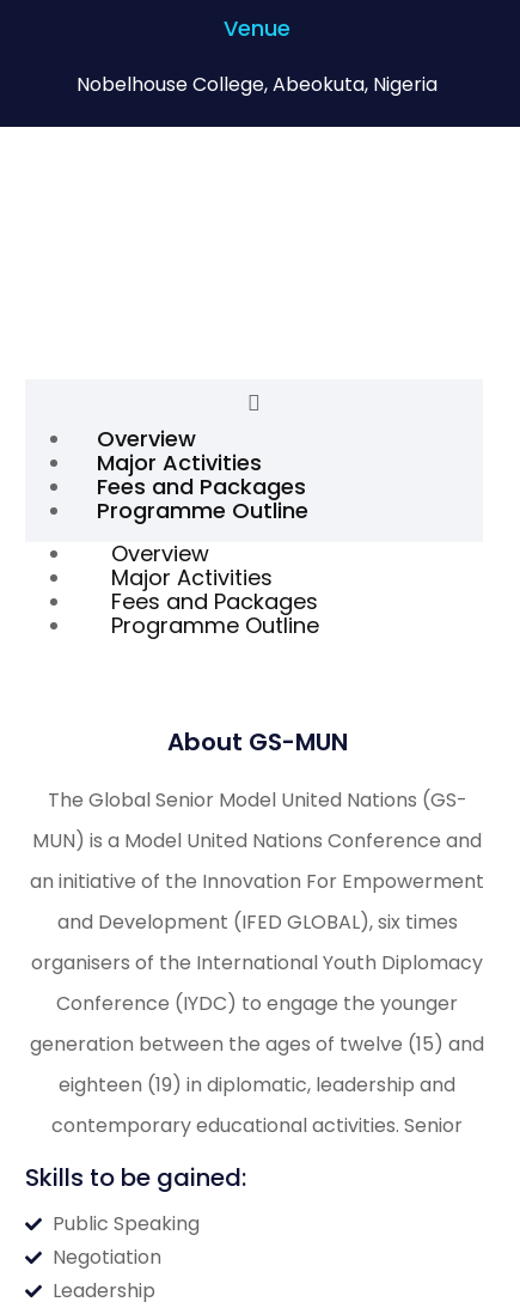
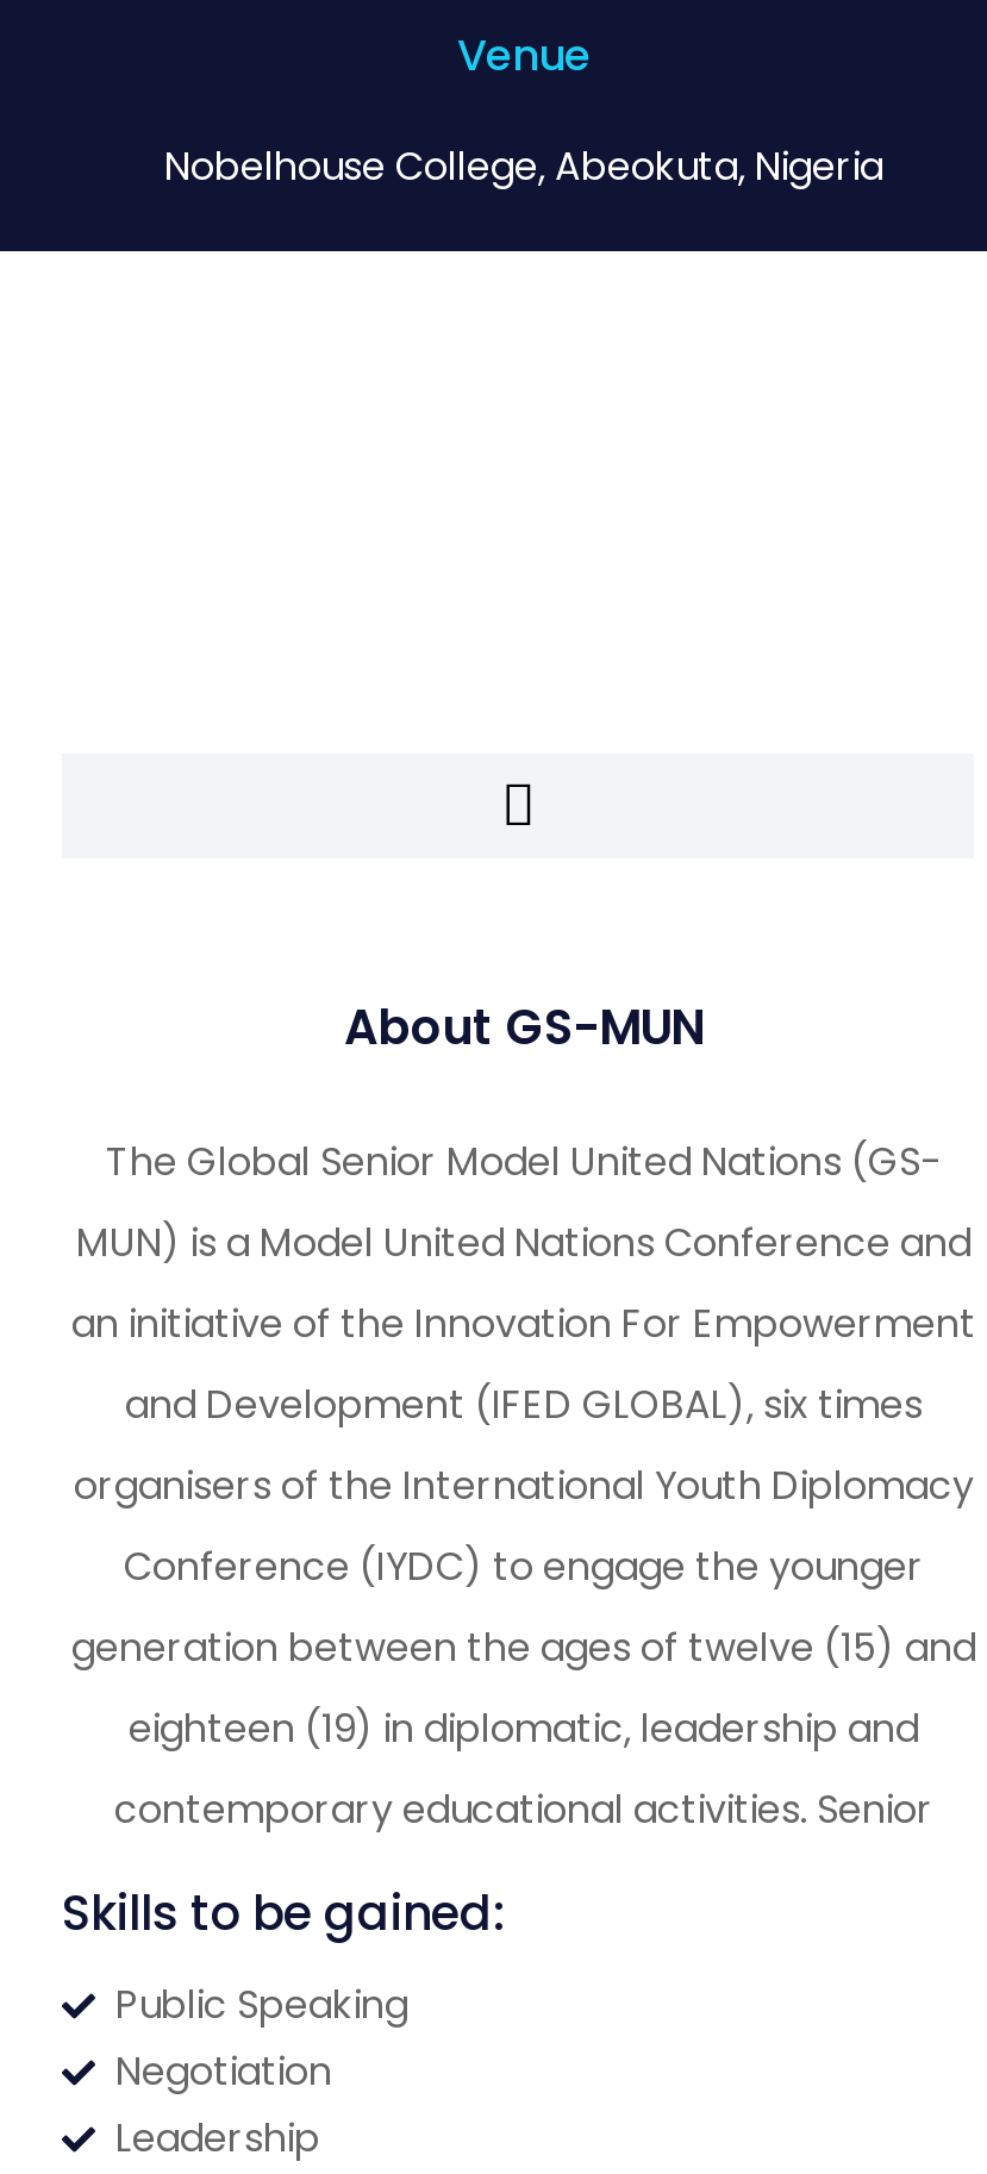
- Overview
- Major Activities
- Fees and Packages
- Programme Outline
- Overview
- Major Activities
- Fees and Packages
- Programme Outline
